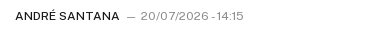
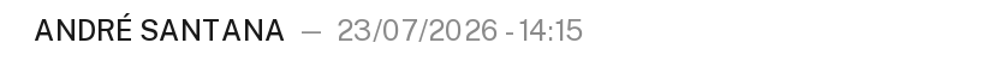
- ANDRÉ SANTANA 20/07/2026 - 14:15
+ ANDRÉ SANTANA 23/07/2026 - 14:15
